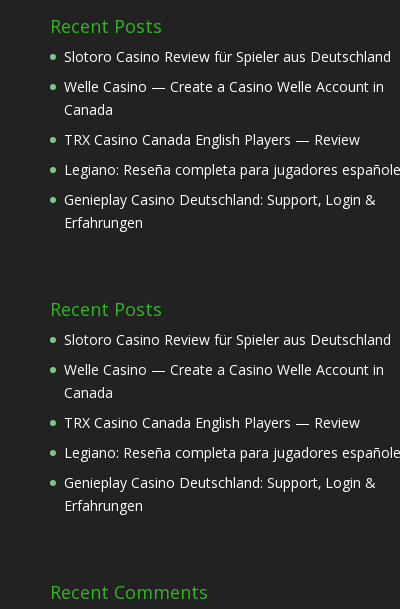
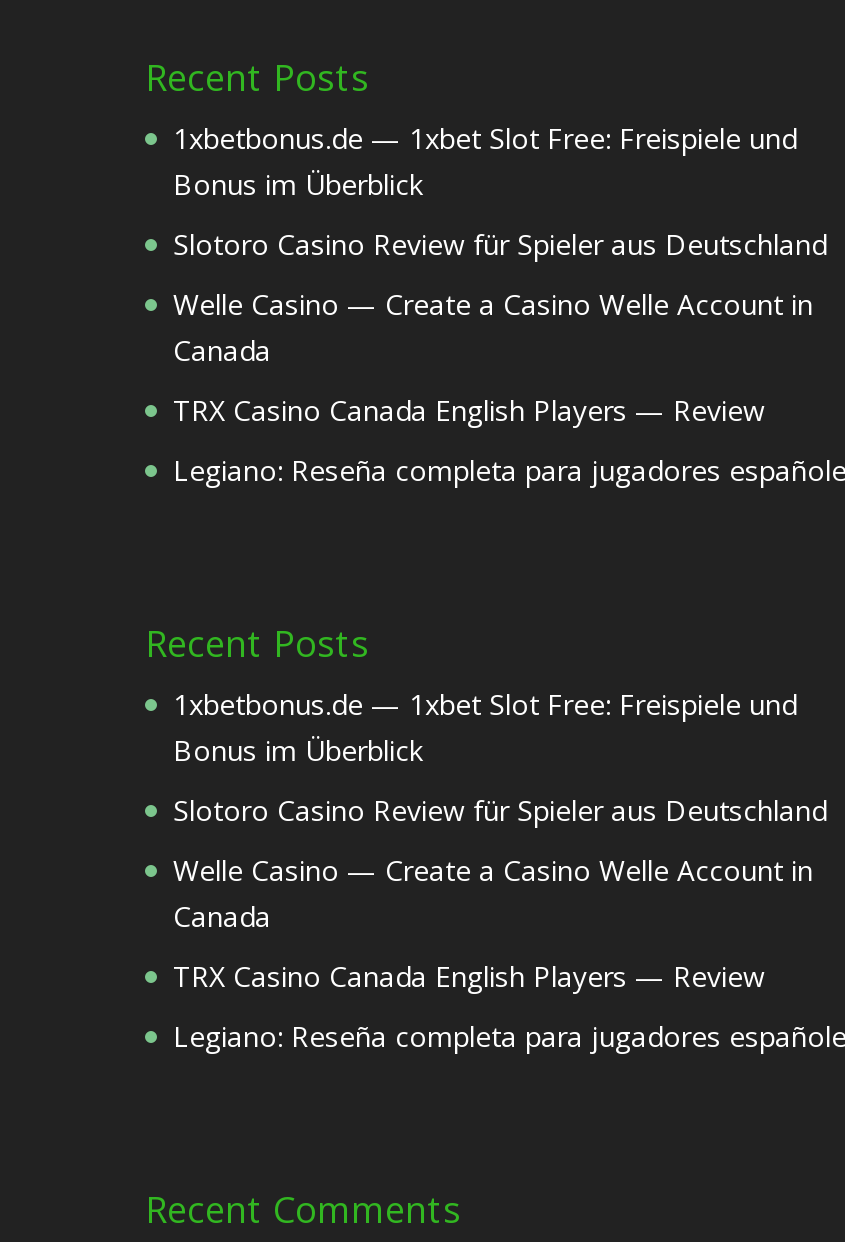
+ 1xbetbonus.de — 1xbet Slot Free: Freispiele und
+ Bonus im Überblick

moved down: Slotoro Casino Review für Spieler aus Deutschland | Welle Casino — Create a Casino Welle Account in | Canada | TRX Casino Canada English Players — Review

- Genieplay Casino Deutschland: Support‚ Login &
- Erfahrungen

+ 1xbetbonus.de — 1xbet Slot Free: Freispiele und
+ Bonus im Überblick

moved down: Slotoro Casino Review für Spieler aus Deutschland | Welle Casino — Create a Casino Welle Account in | Canada | TRX Casino Canada English Players — Review

- Genieplay Casino Deutschland: Support‚ Login &
- Erfahrungen
